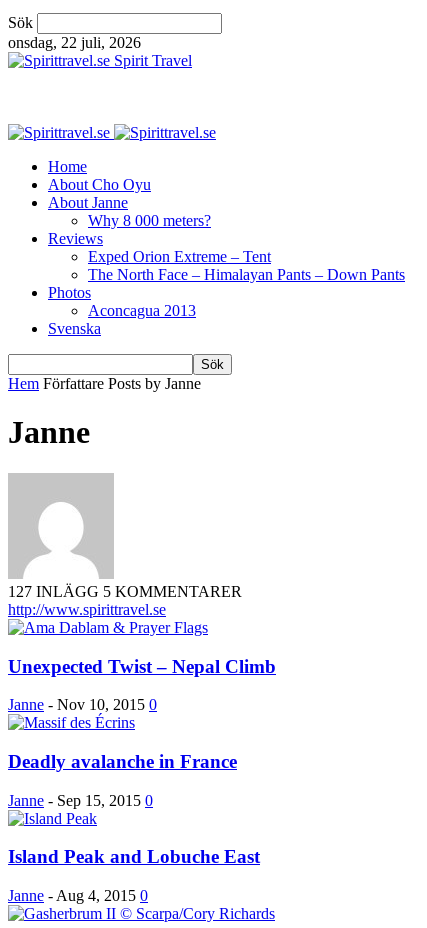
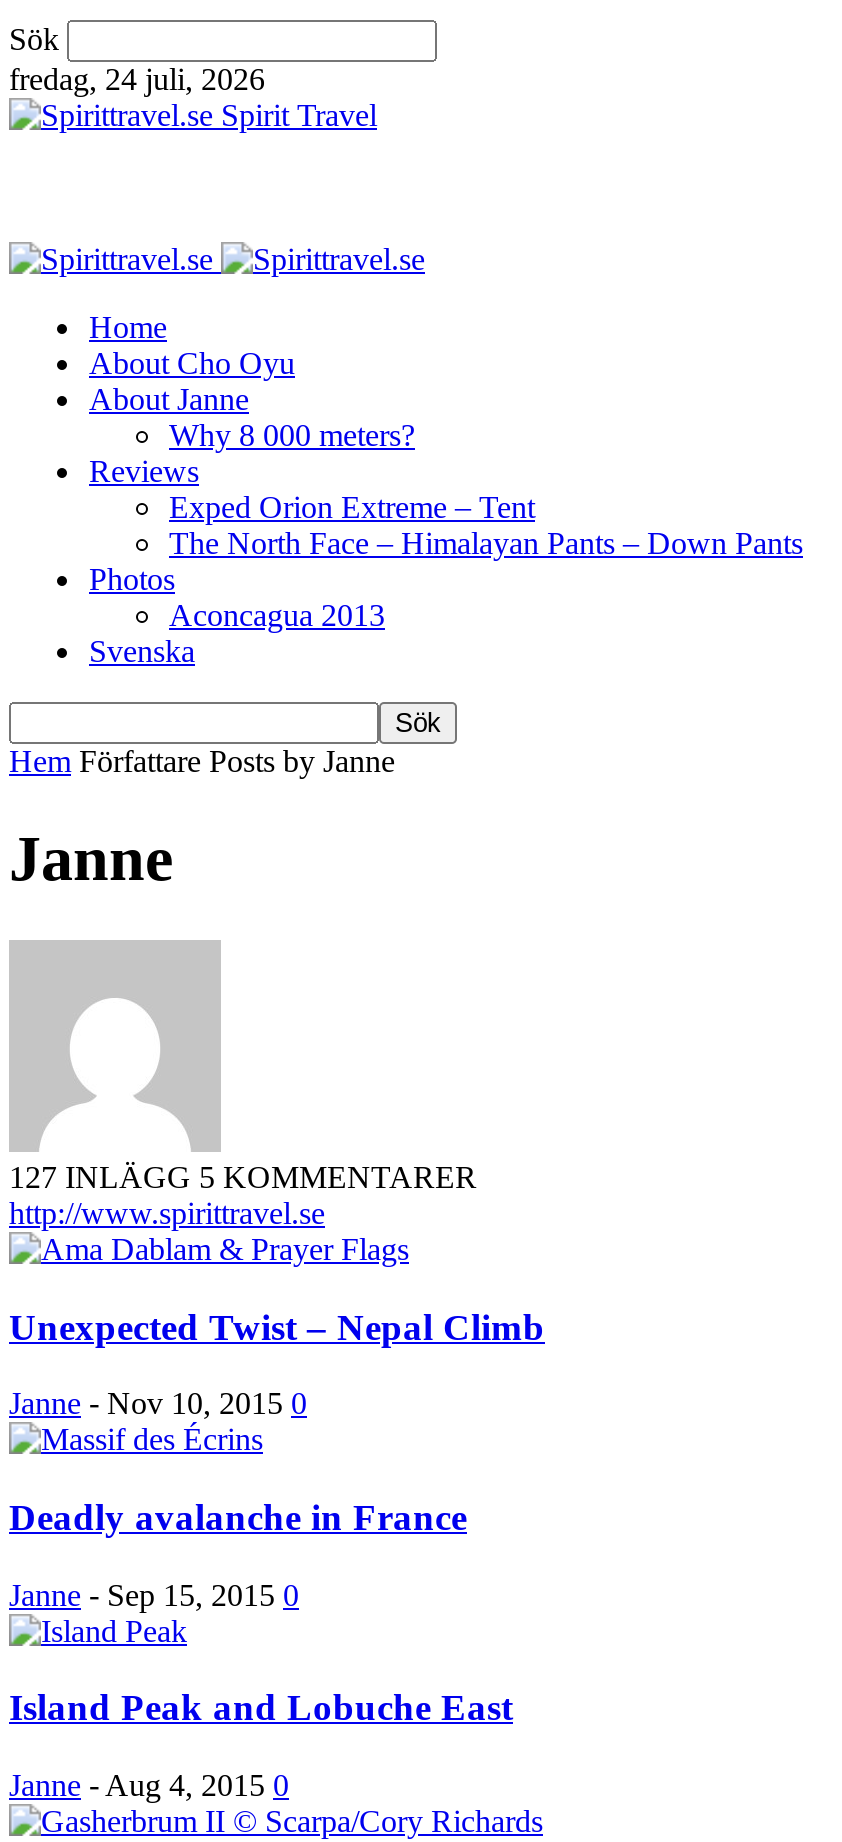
- onsdag, 22 juli, 2026
+ fredag, 24 juli, 2026
